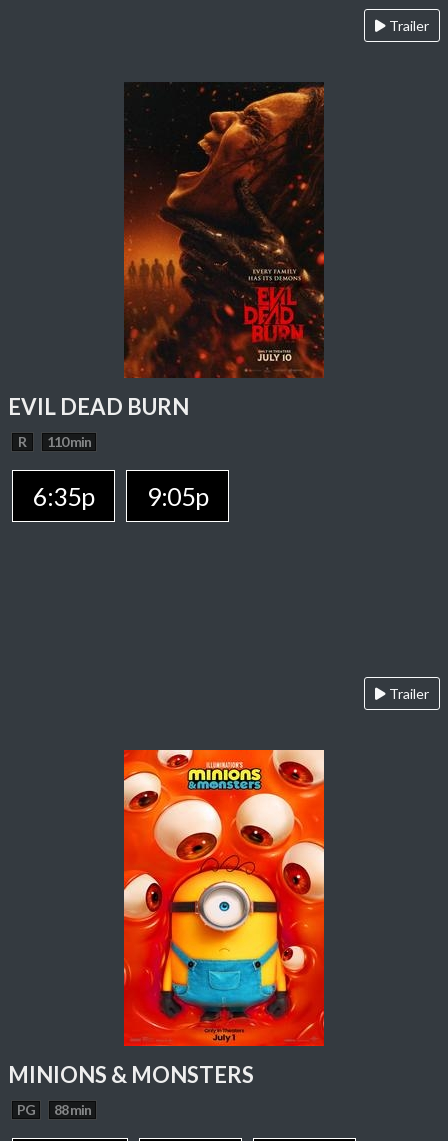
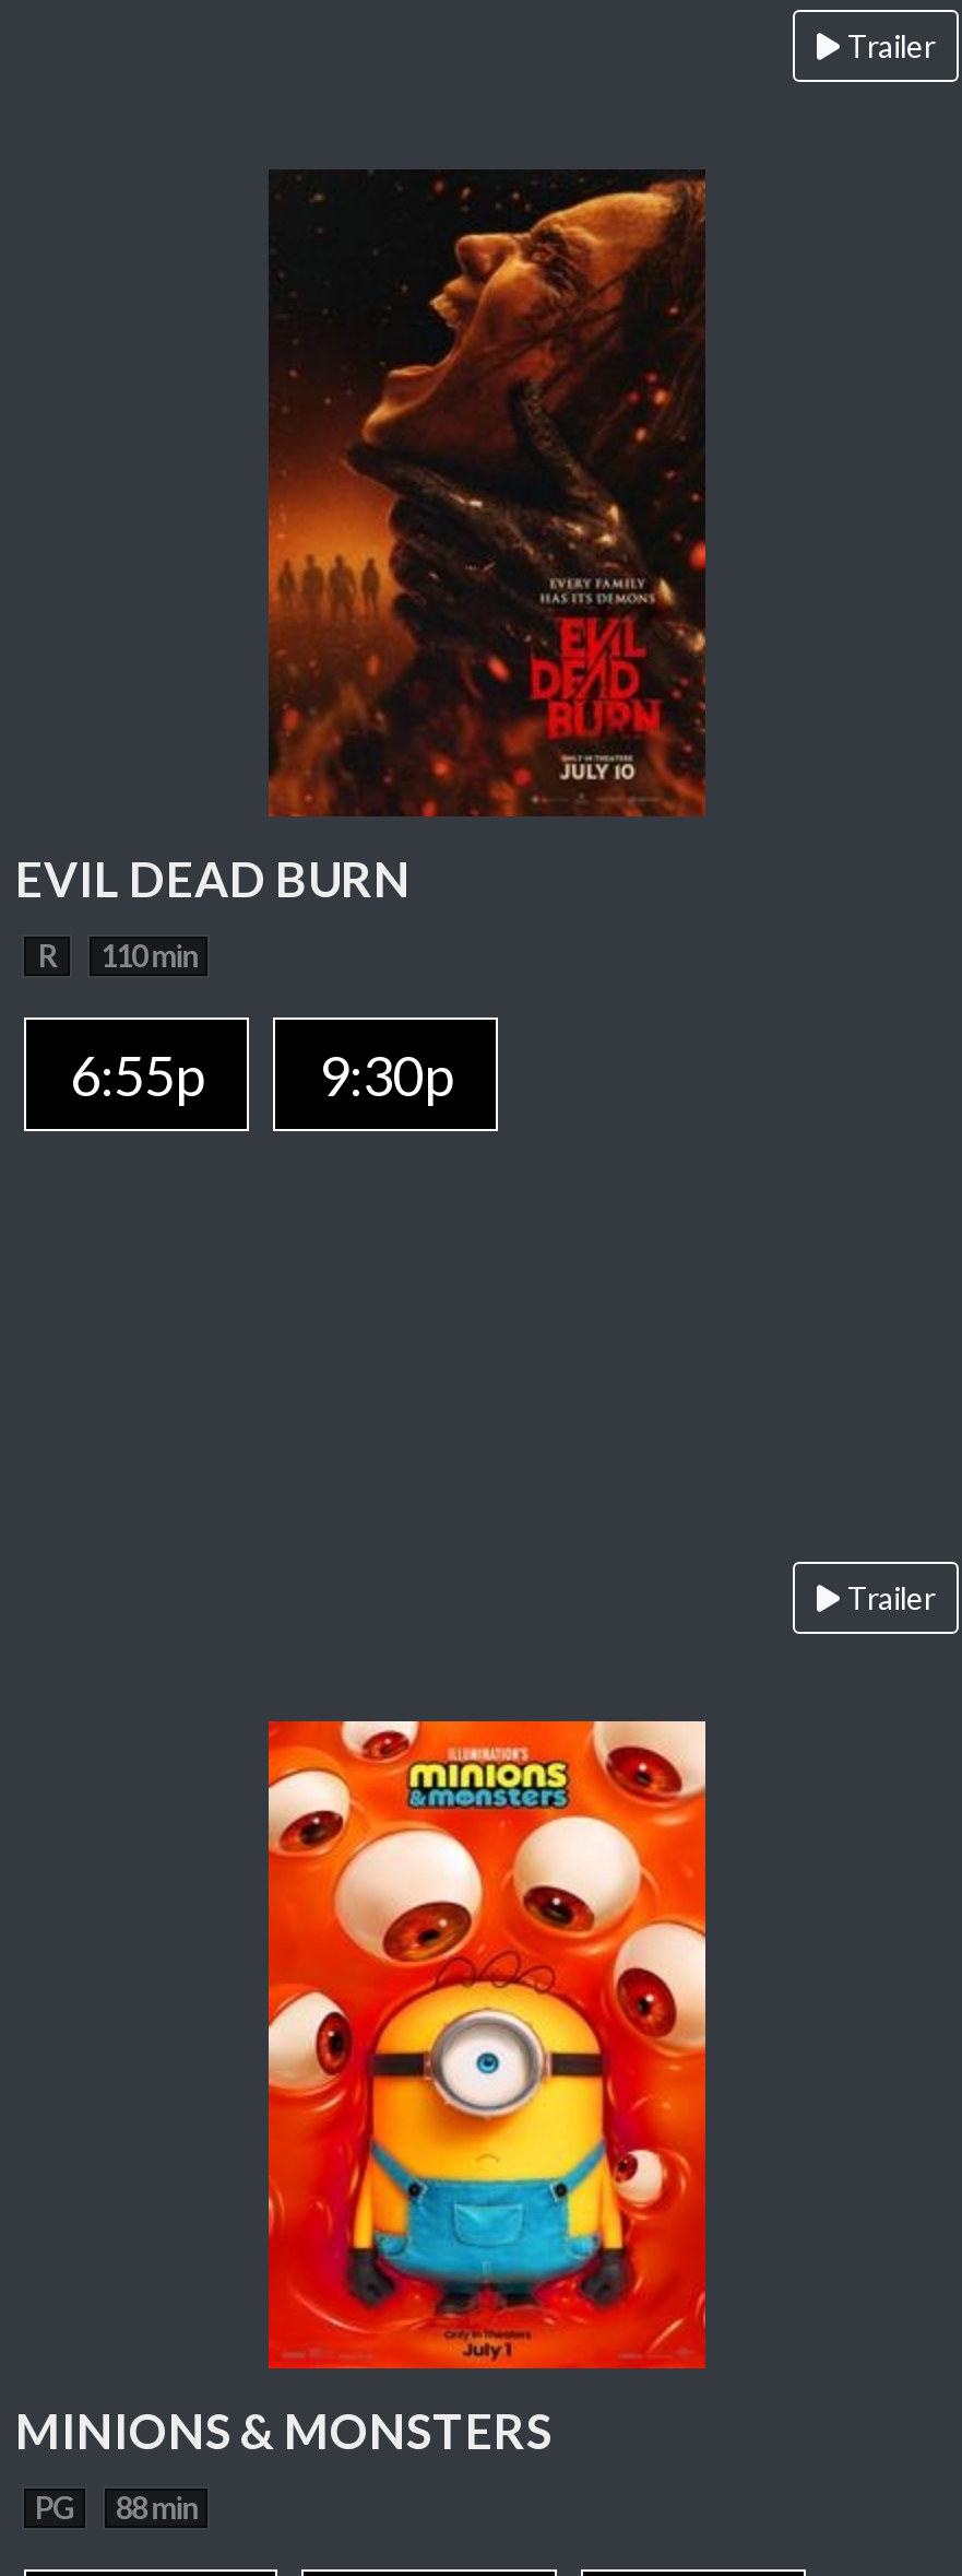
- 6:35p
- 9:05p
+ 6:55p
+ 9:30p
